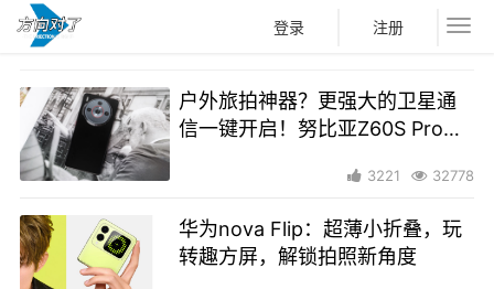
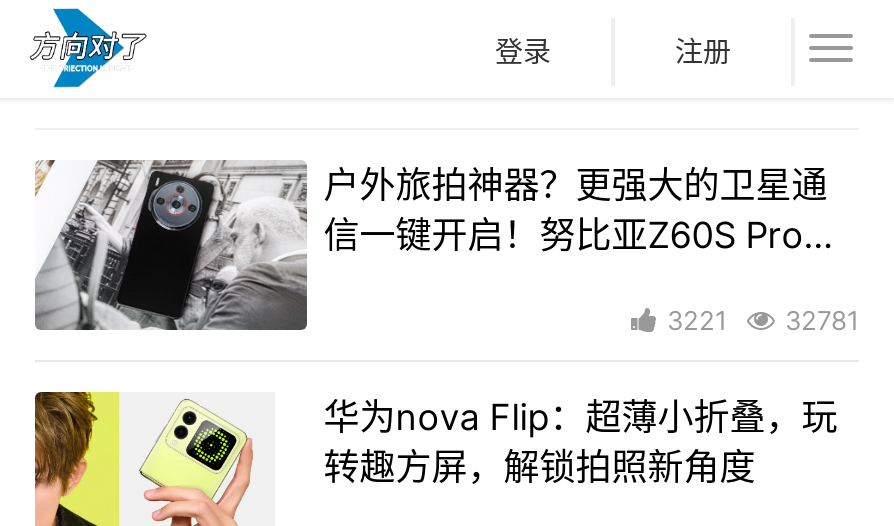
- 3221 32778
+ 3221 32781
